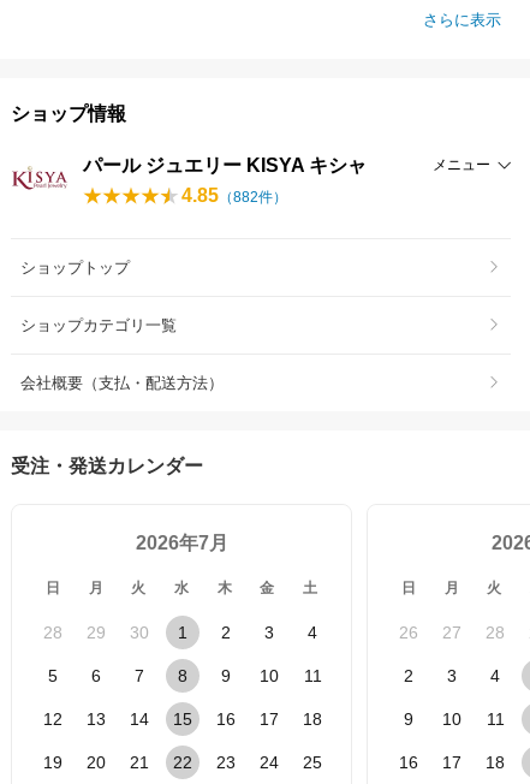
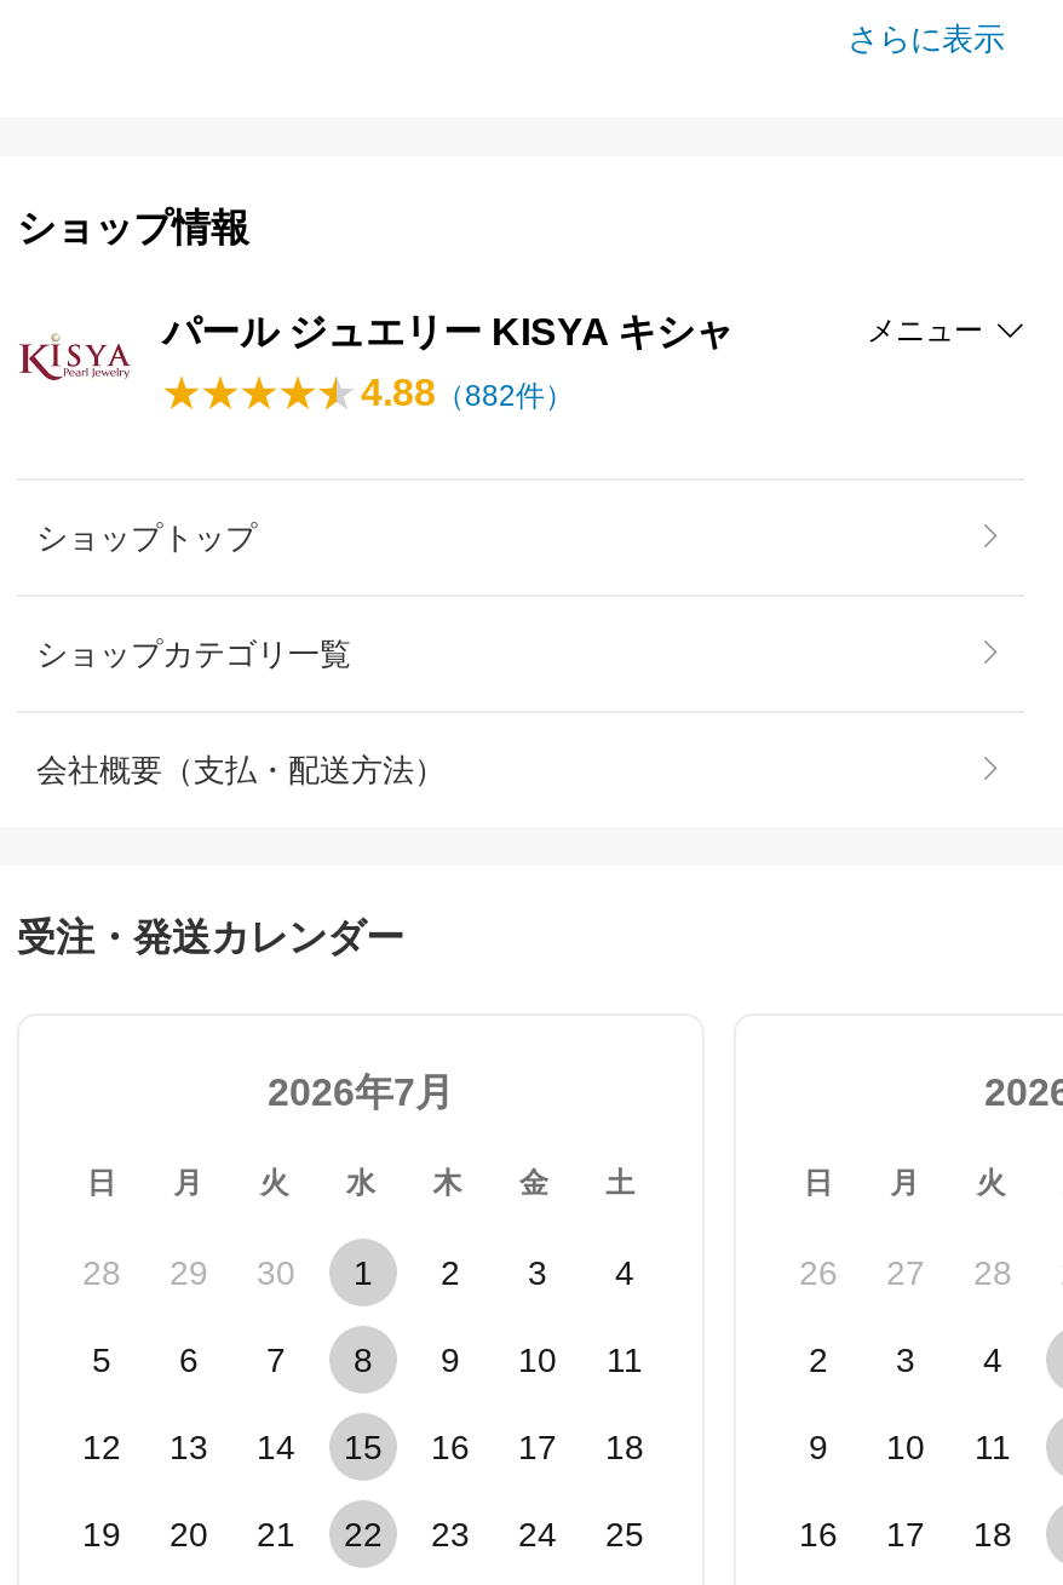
- 4.85（882件）
+ 4.88（882件）
